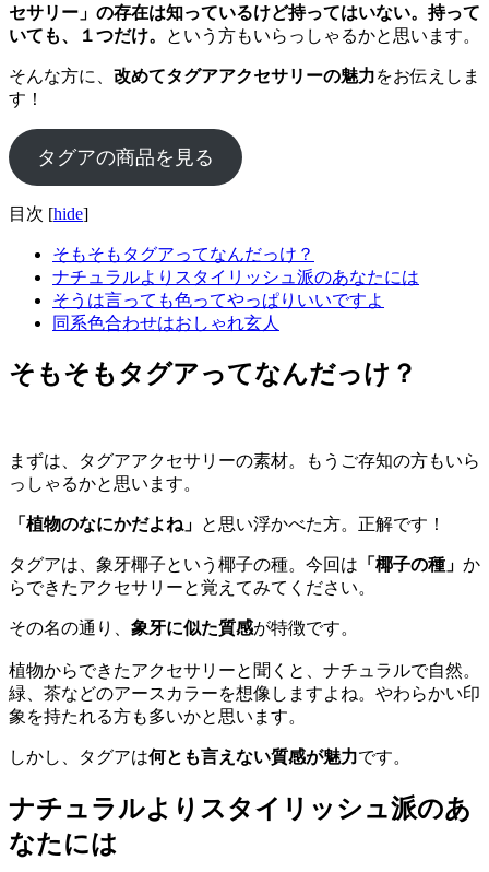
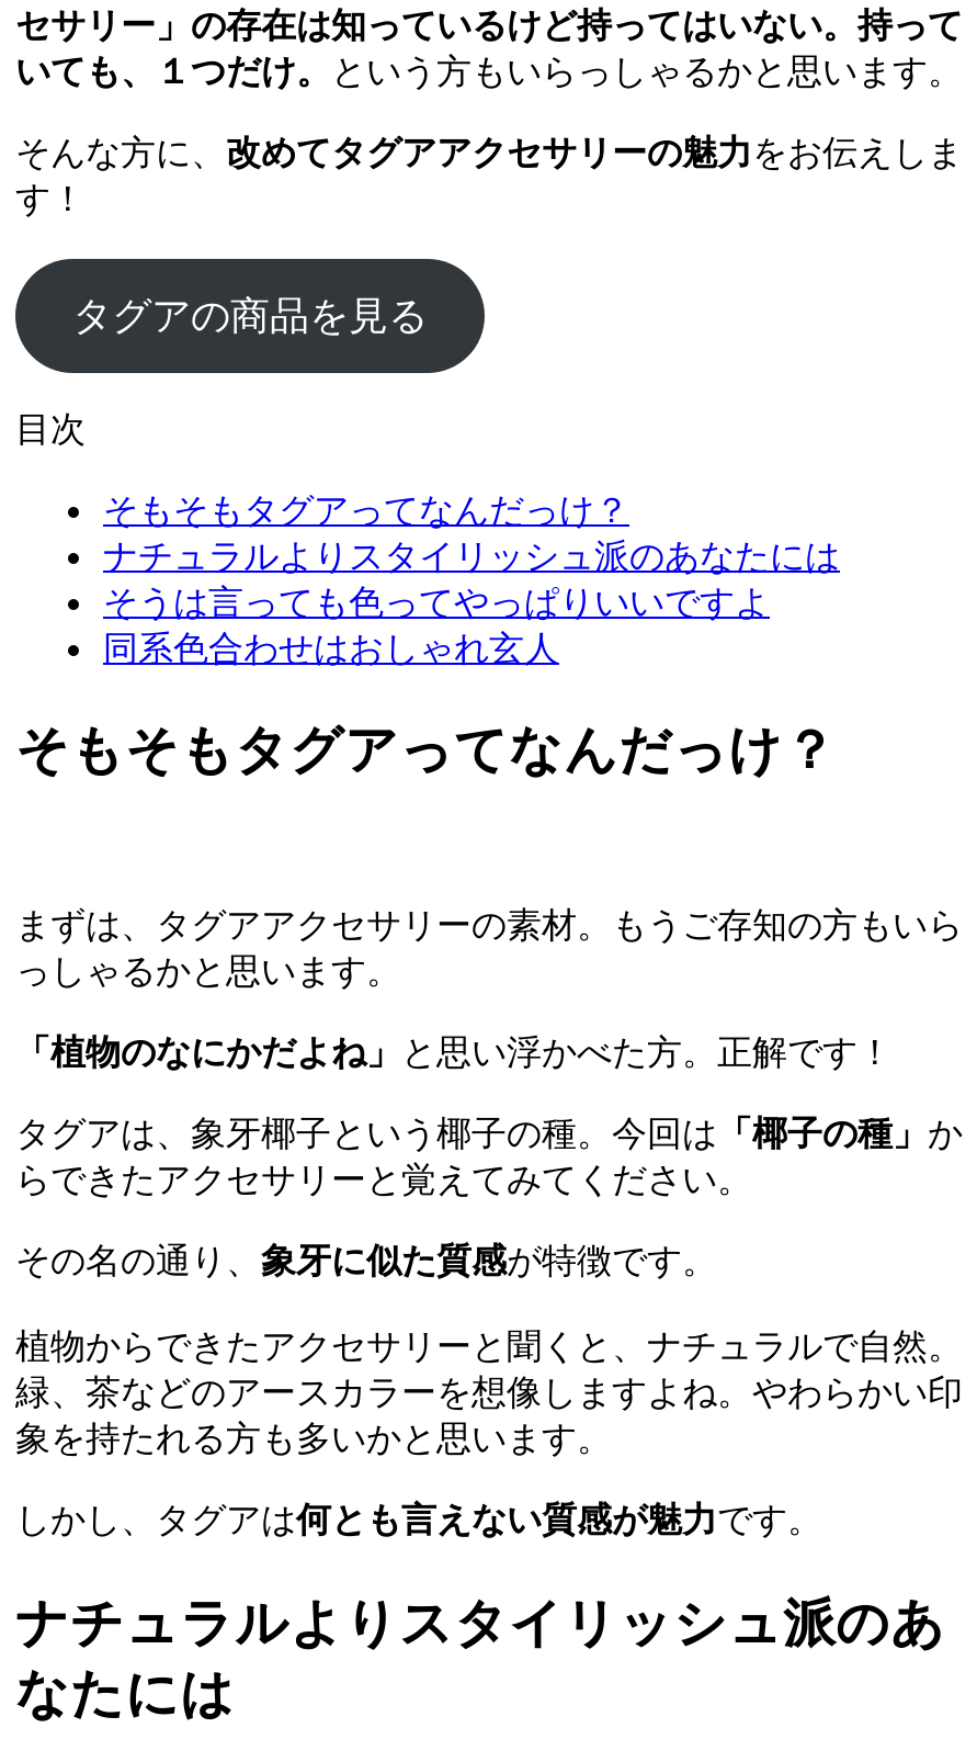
- 目次 [hide]
+ 目次
